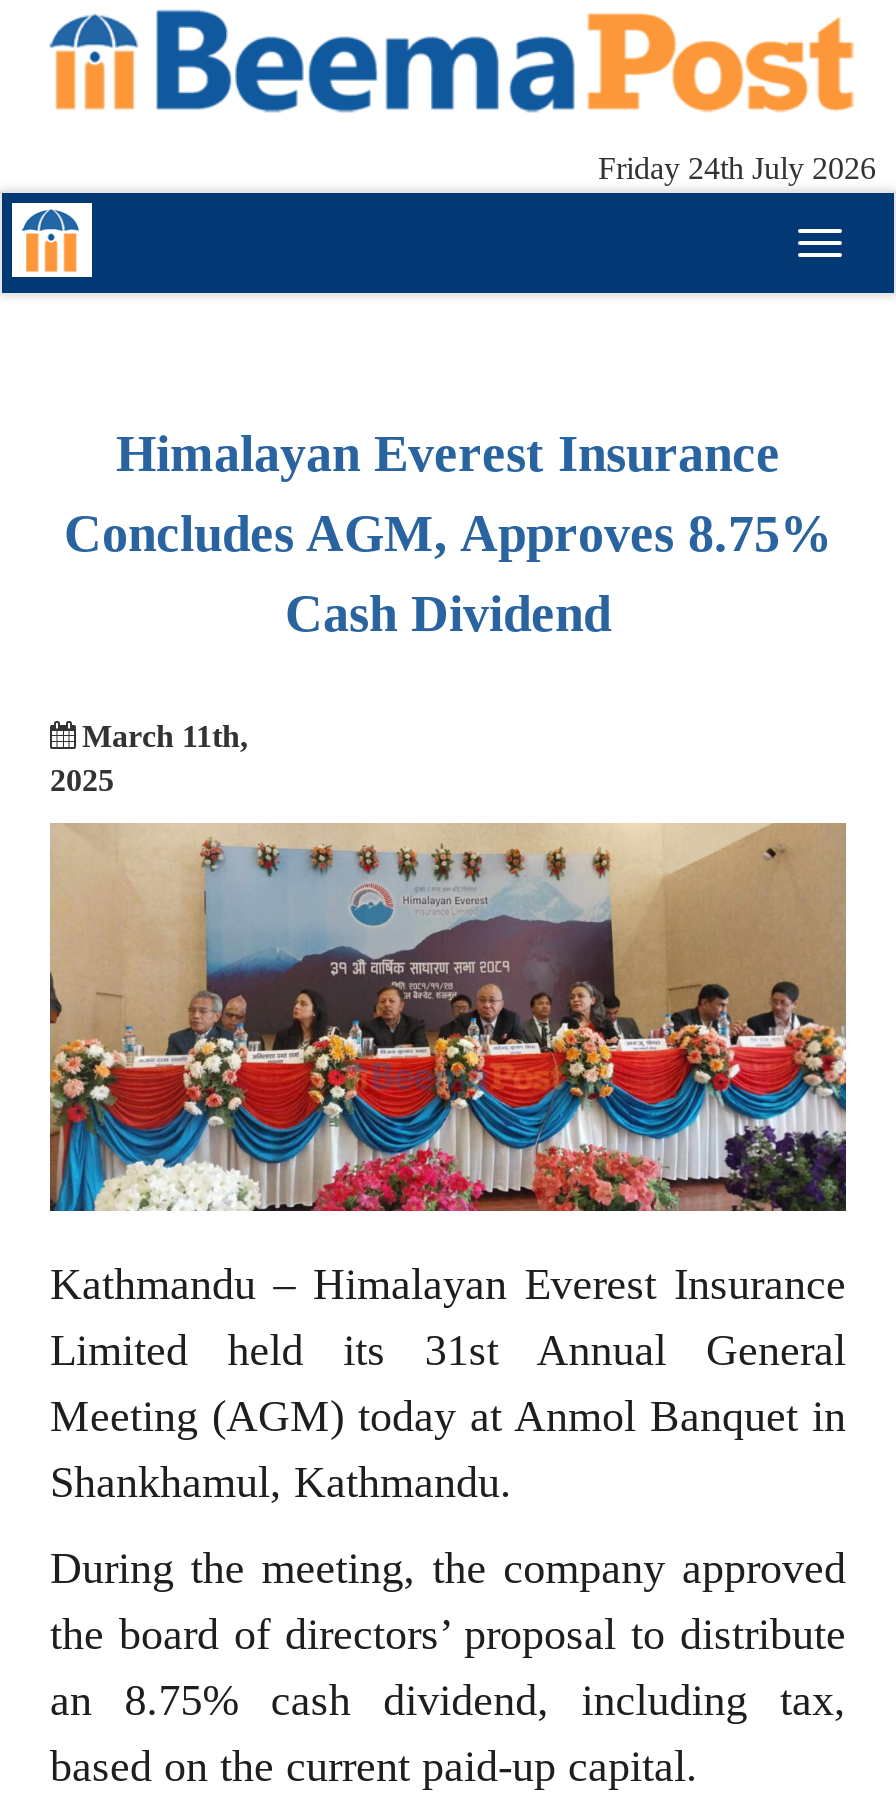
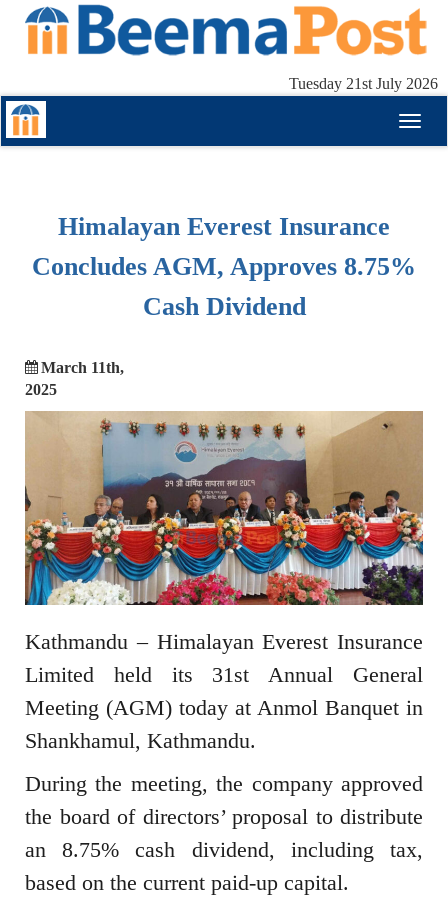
- Friday 24th July 2026
+ Tuesday 21st July 2026
